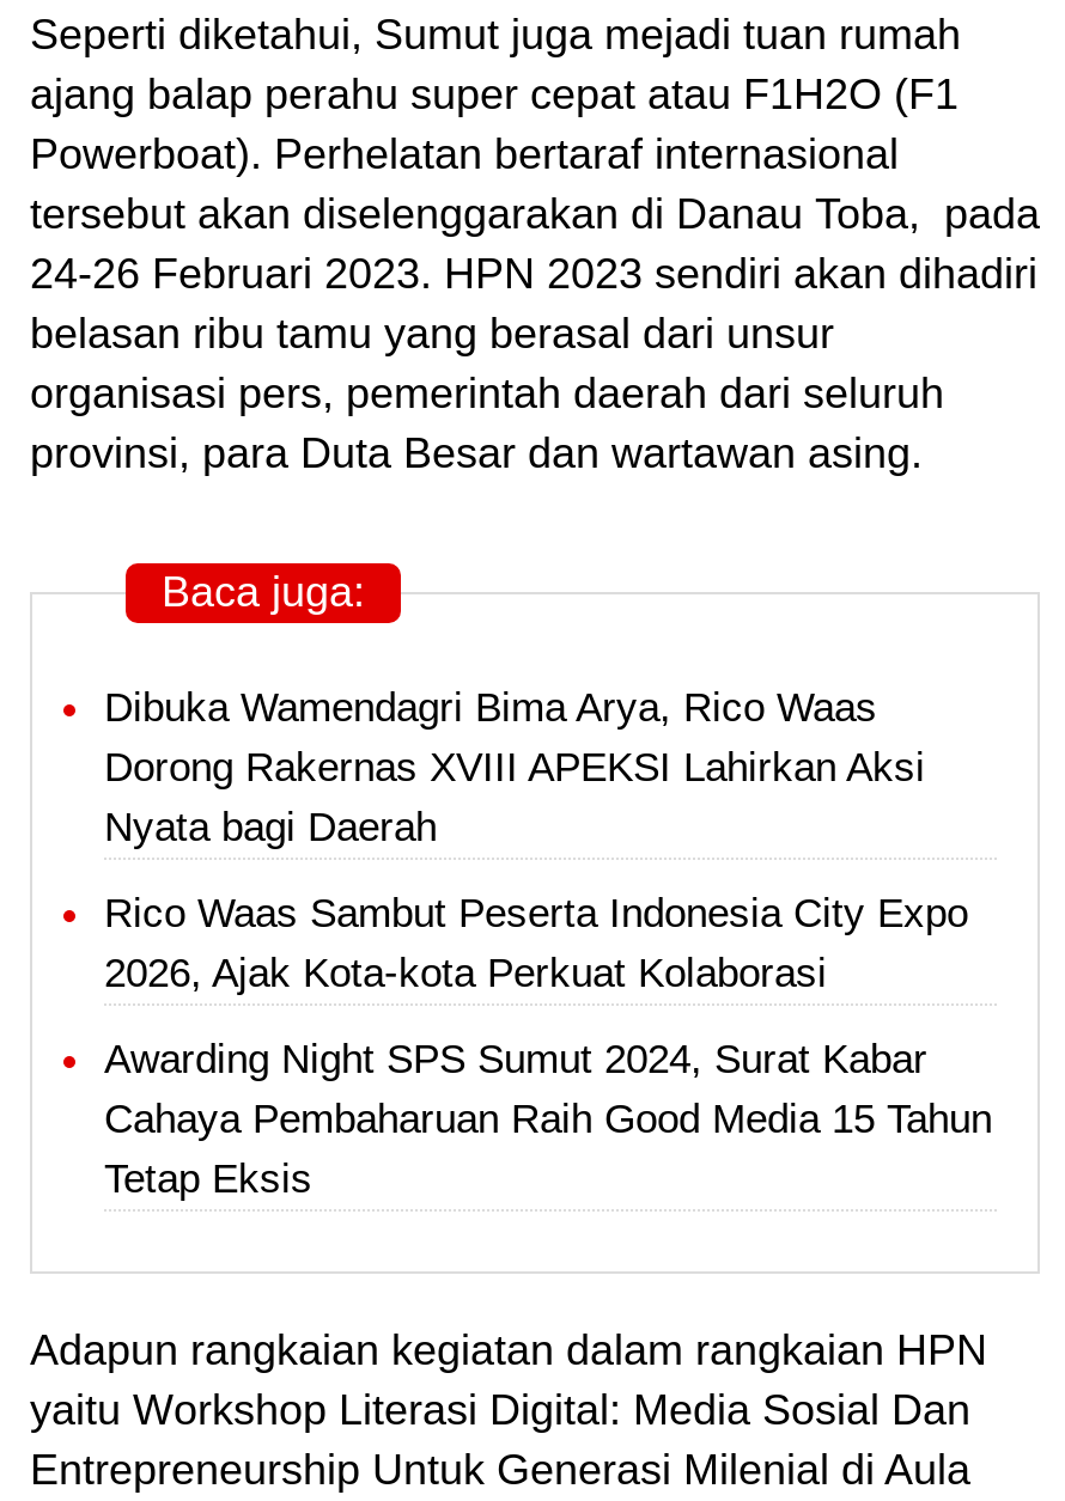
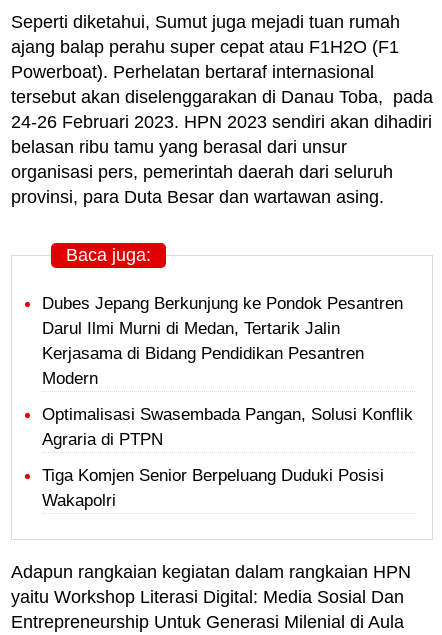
- Dibuka Wamendagri Bima Arya, Rico Waas
- Dorong Rakernas XVIII APEKSI Lahirkan Aksi
- Nyata bagi Daerah
+ Dubes Jepang Berkunjung ke Pondok Pesantren
+ Darul Ilmi Murni di Medan, Tertarik Jalin
+ Kerjasama di Bidang Pendidikan Pesantren
+ Modern

- Rico Waas Sambut Peserta Indonesia City Expo
- 2026, Ajak Kota-kota Perkuat Kolaborasi
+ Optimalisasi Swasembada Pangan, Solusi Konflik
+ Agraria di PTPN

- Awarding Night SPS Sumut 2024, Surat Kabar
- Cahaya Pembaharuan Raih Good Media 15 Tahun
- Tetap Eksis
+ Tiga Komjen Senior Berpeluang Duduki Posisi
+ Wakapolri
